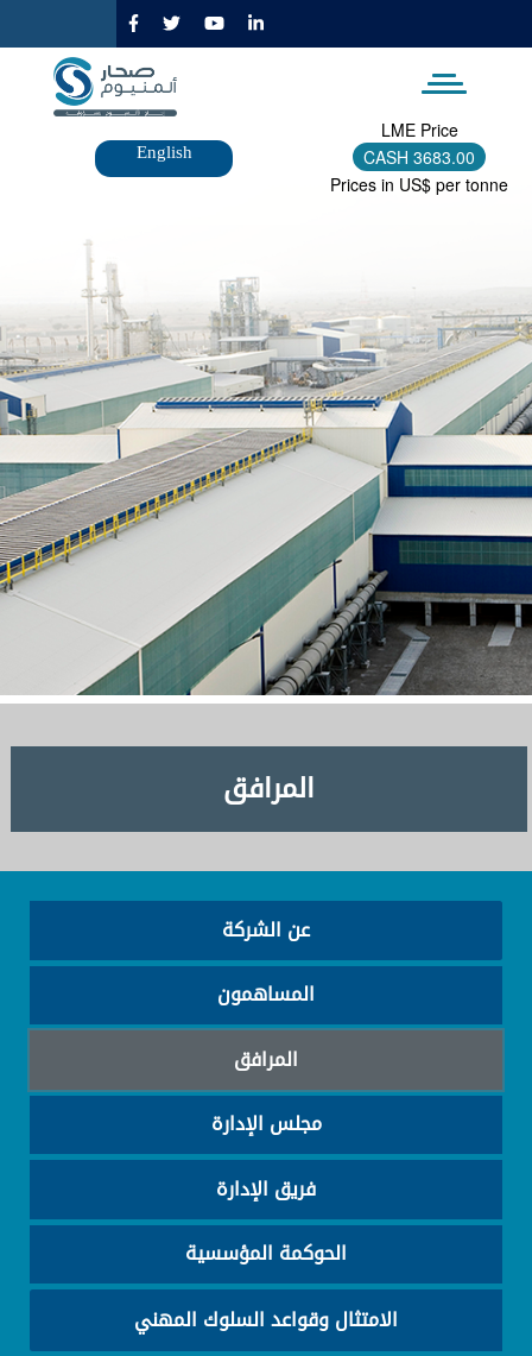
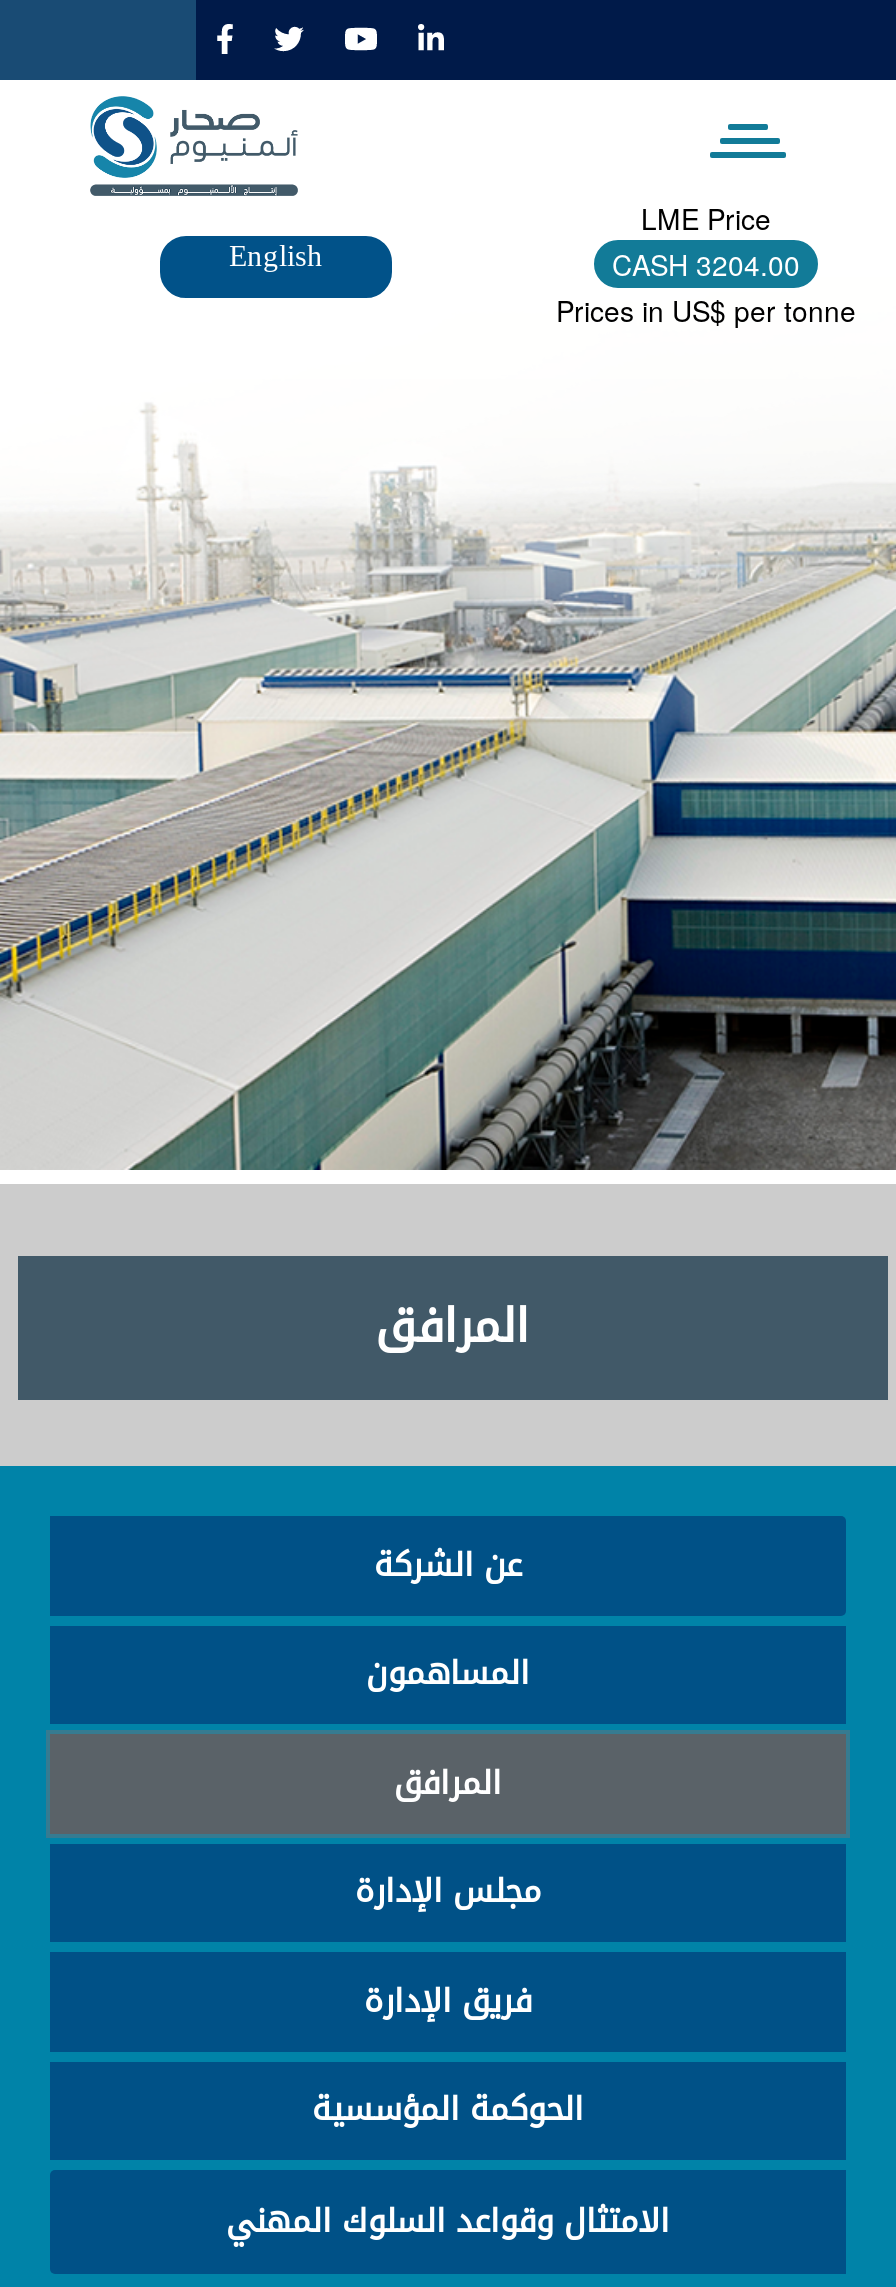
- CASH 3683.00
+ CASH 3204.00
